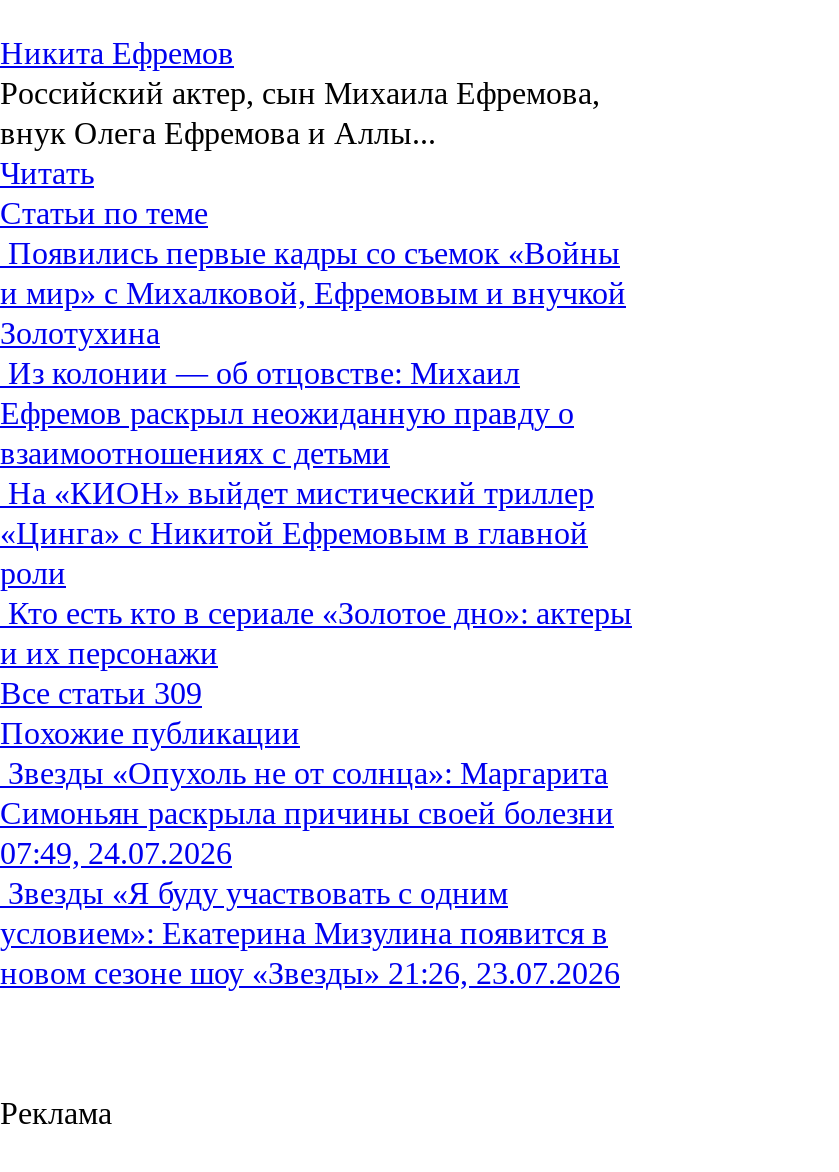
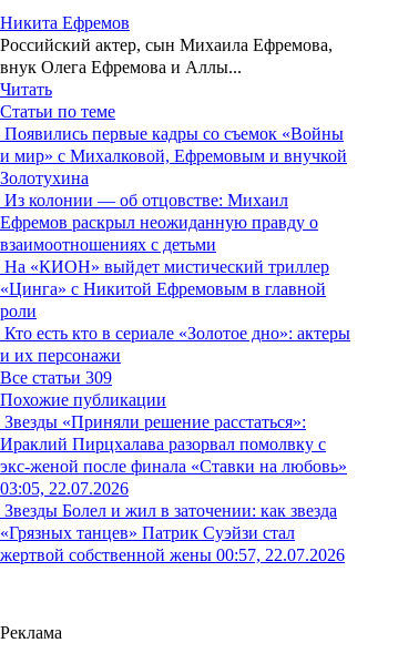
- Звезды «Опухоль не от солнца»: Маргарита
- Симоньян раскрыла причины своей болезни
- 07:49, 24.07.2026
- Звезды «Я буду участвовать с одним
- условием»: Екатерина Мизулина появится в
- новом сезоне шоу «Звезды» 21:26, 23.07.2026
+ Звезды «Приняли решение расстаться»:
+ Ираклий Пирцхалава разорвал помолвку с
+ экс-женой после финала «Ставки на любовь»
+ 03:05, 22.07.2026
+ Звезды Болел и жил в заточении: как звезда
+ «Грязных танцев» Патрик Суэйзи стал
+ жертвой собственной жены 00:57, 22.07.2026
